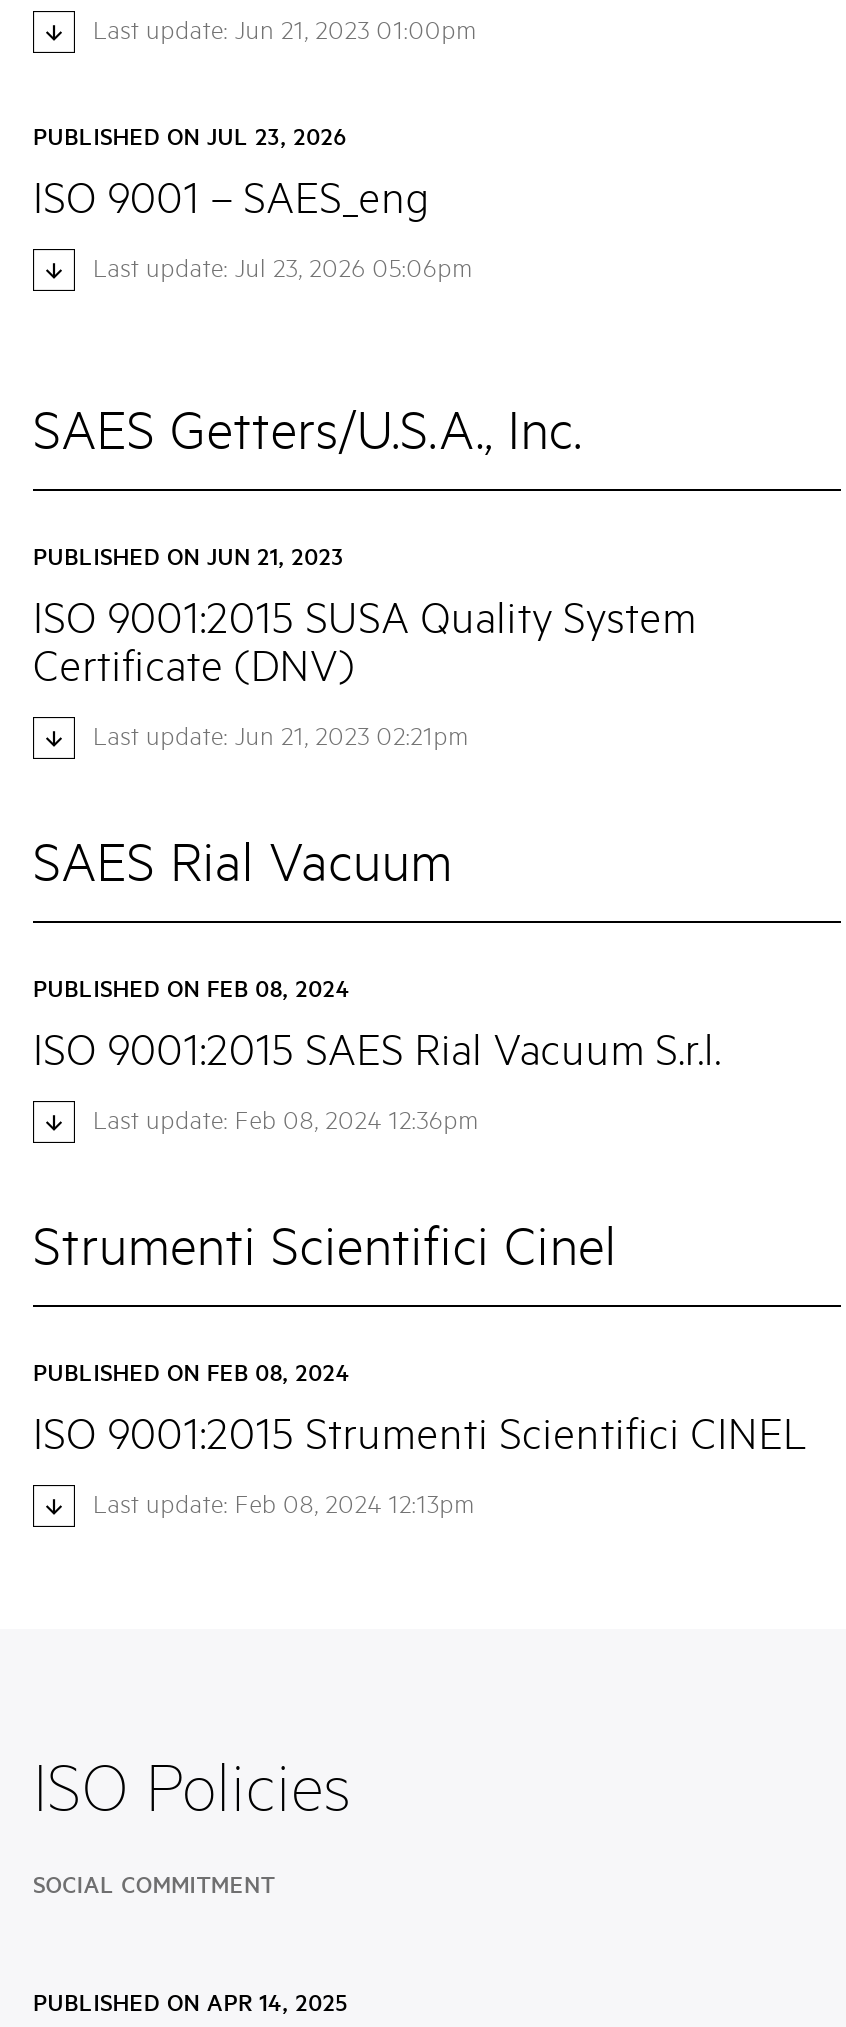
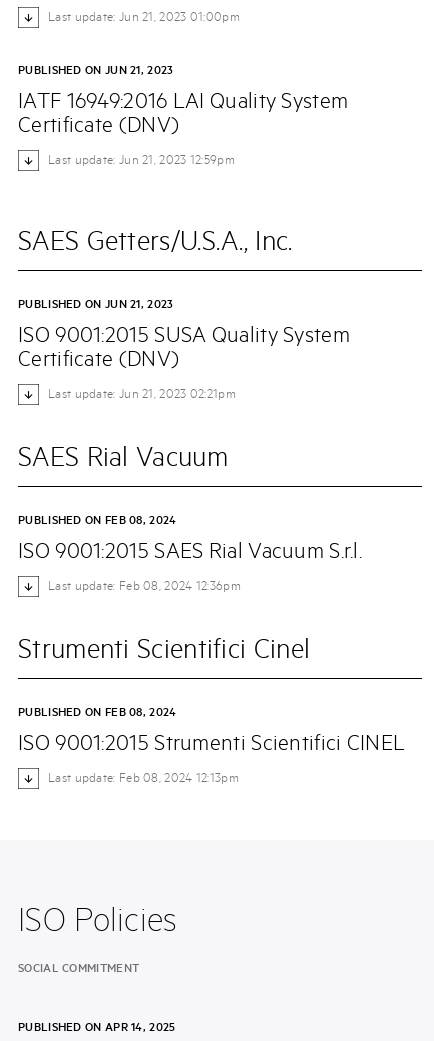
- PUBLISHED ON JUL 23, 2026
+ PUBLISHED ON JUN 21, 2023

- ISO 9001 – SAES_eng
+ IATF 16949:2016 LAI Quality System
+ Certificate (DNV)

- Last update: Jul 23, 2026 05:06pm
+ Last update: Jun 21, 2023 12:59pm
